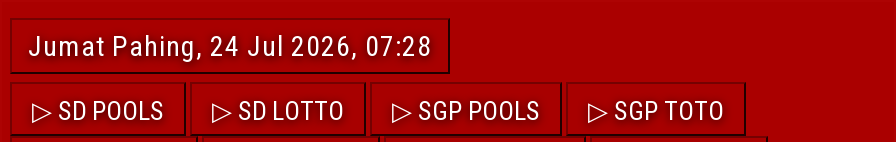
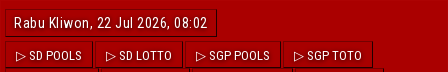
- Jumat Pahing, 24 Jul 2026, 07:28
+ Rabu Kliwon, 22 Jul 2026, 08:02
